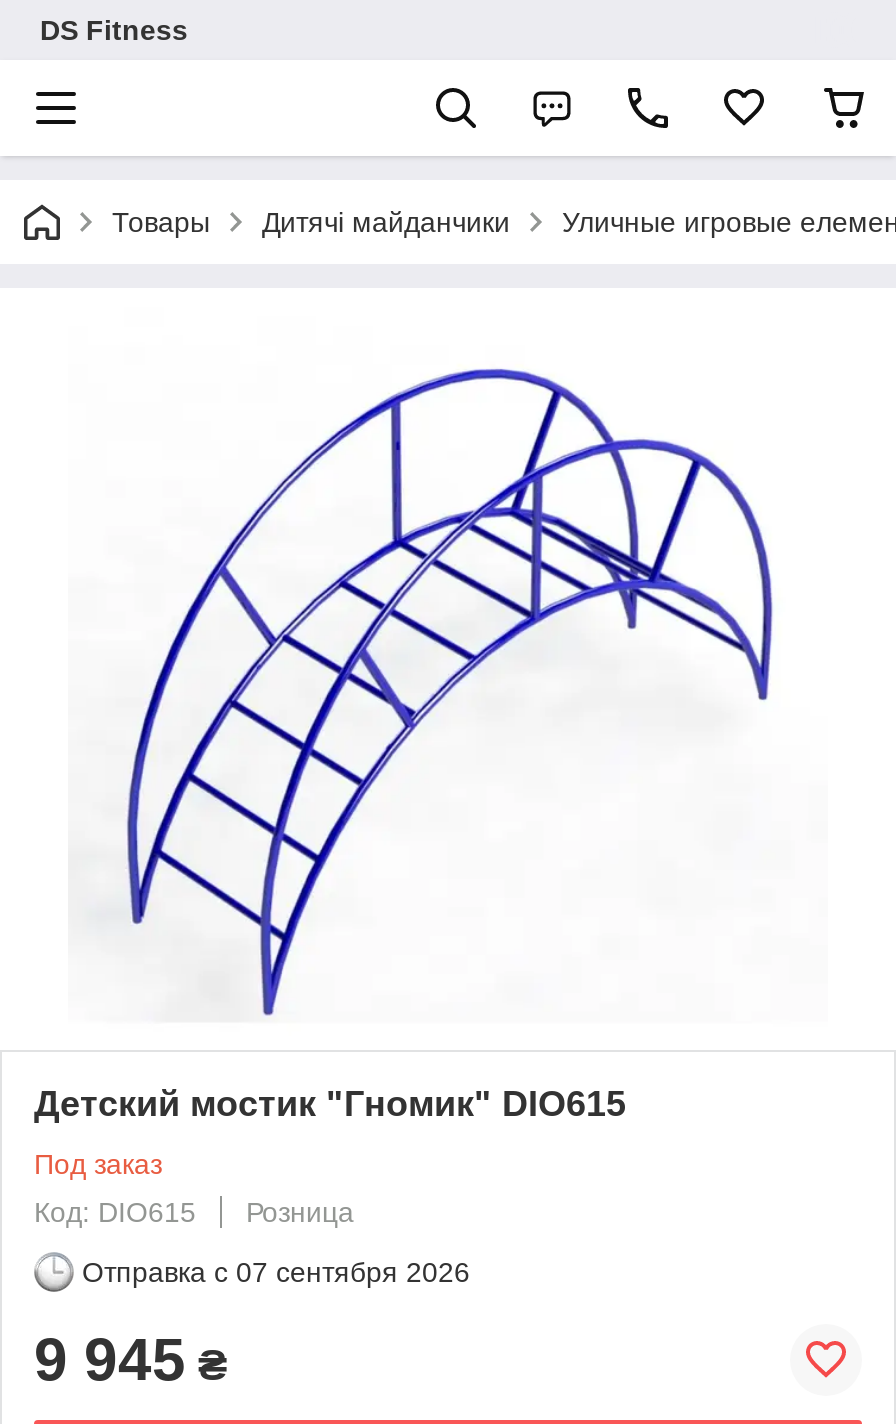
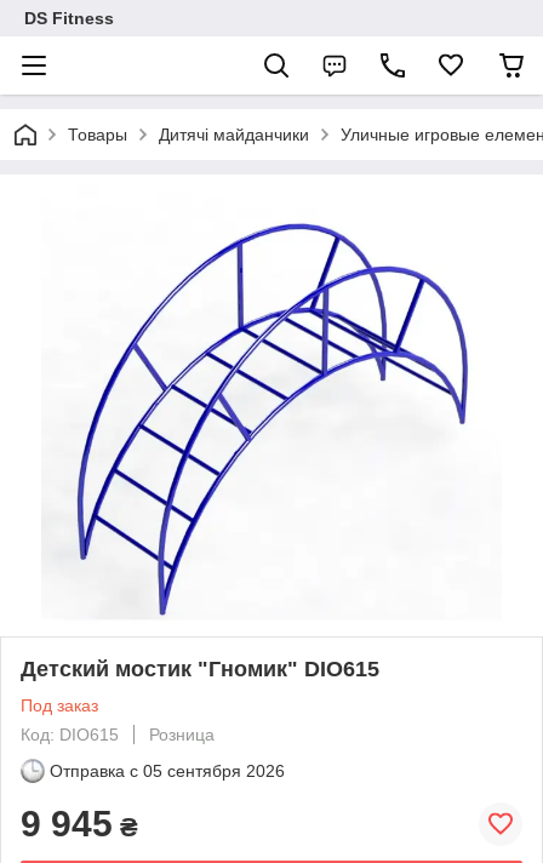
- Отправка с 07 сентября 2026
+ Отправка с 05 сентября 2026
